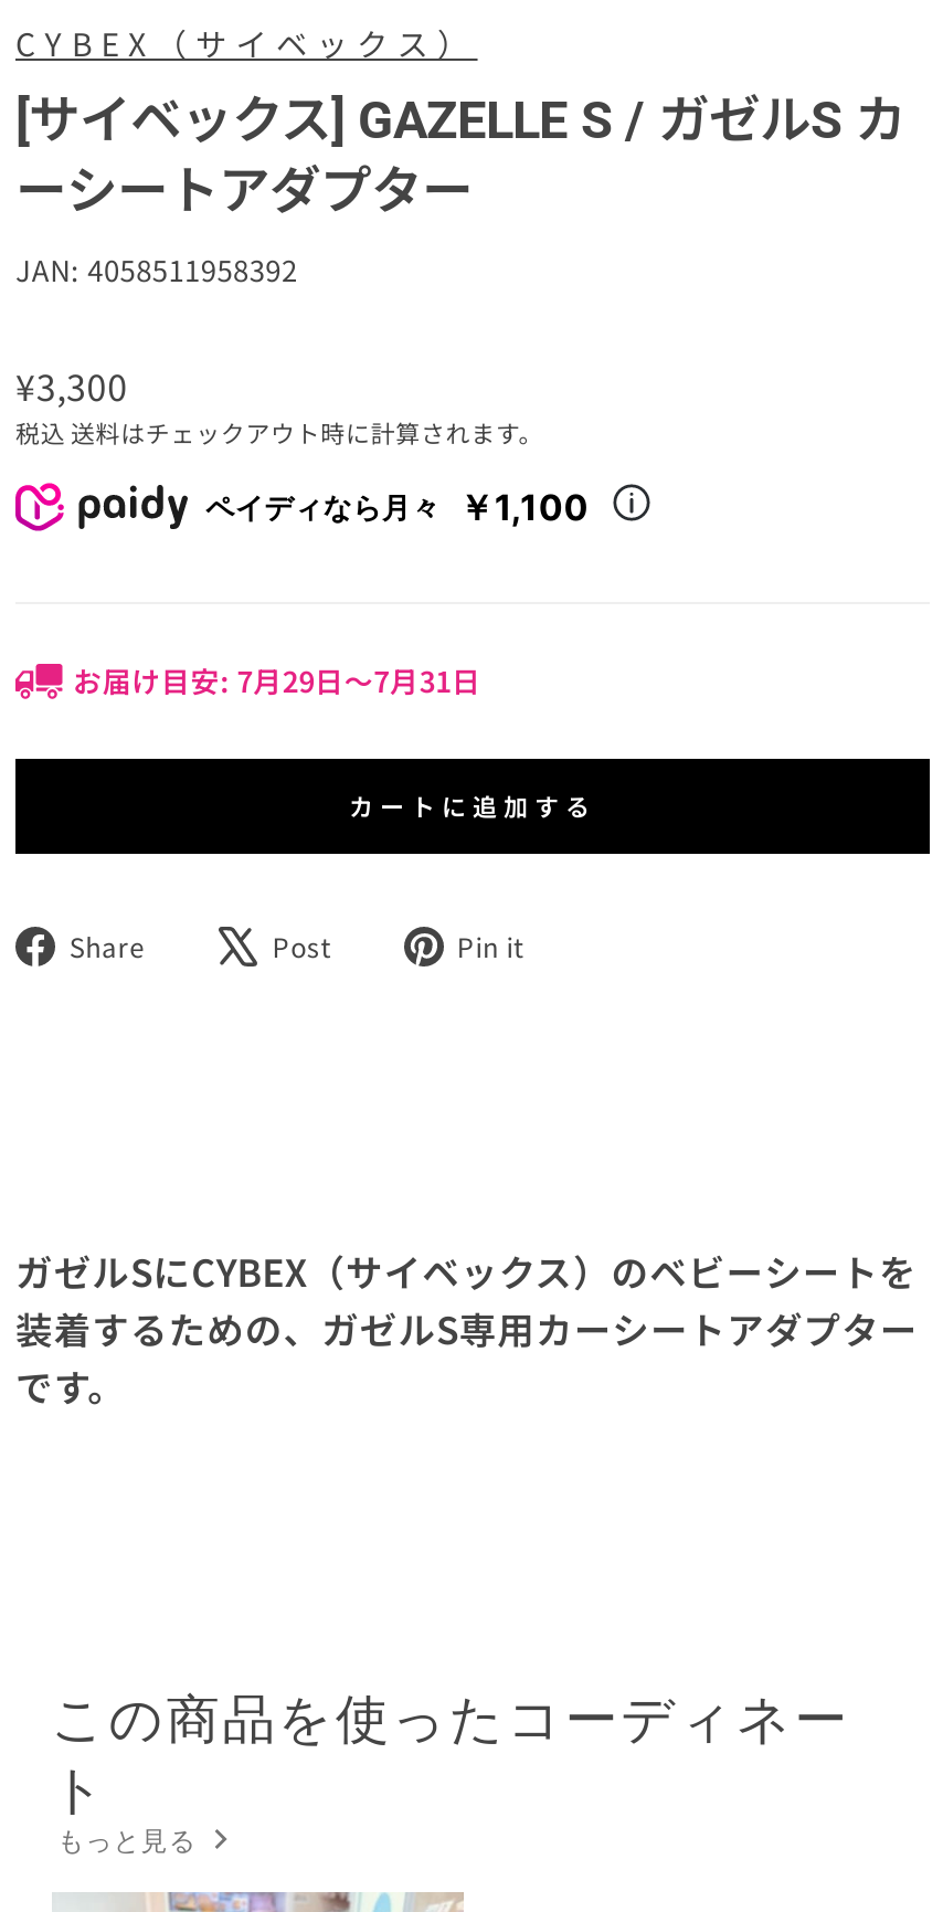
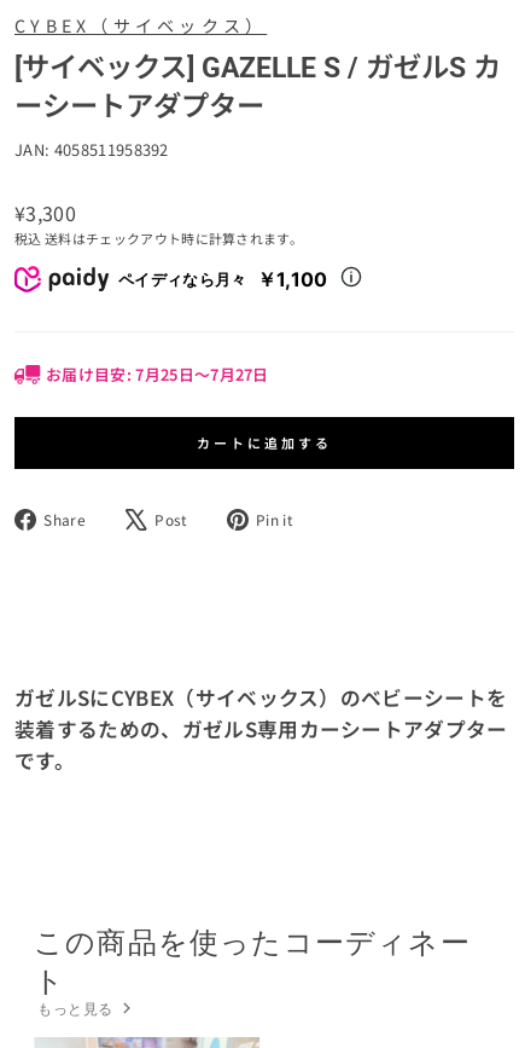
- お届け目安: 7月29日〜7月31日
+ お届け目安: 7月25日〜7月27日
